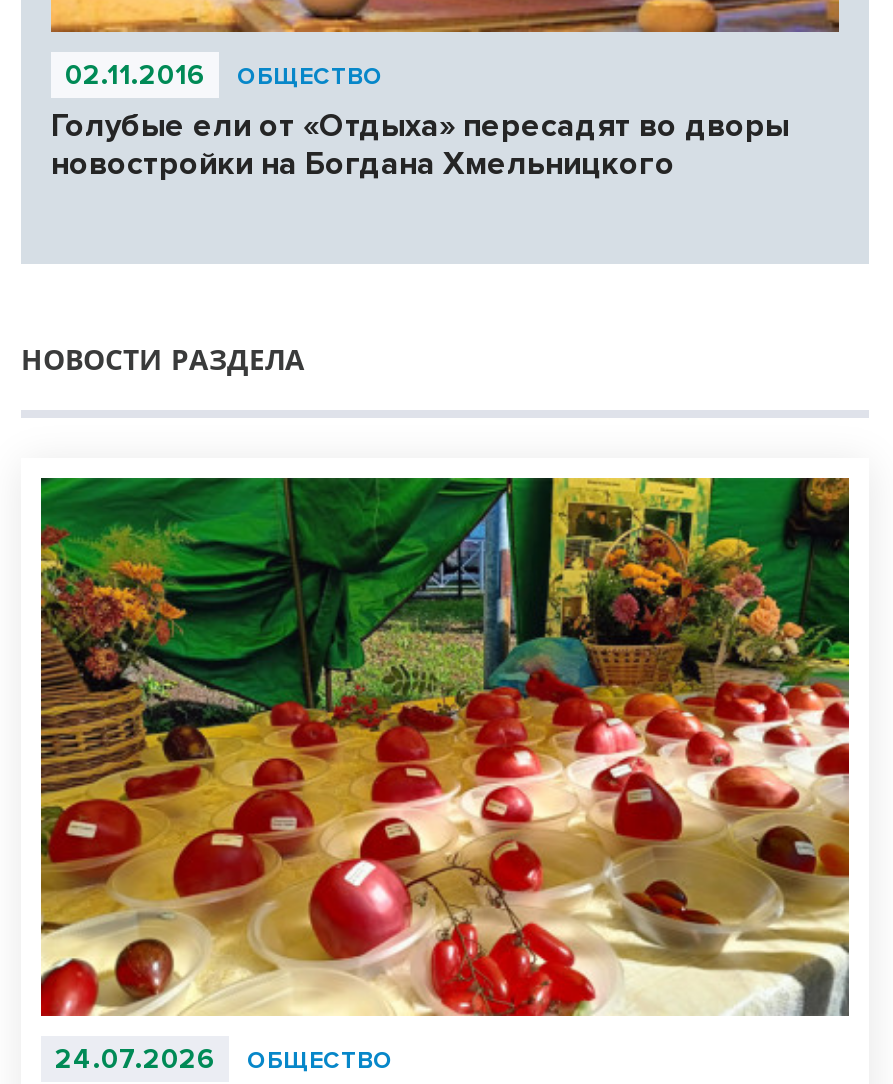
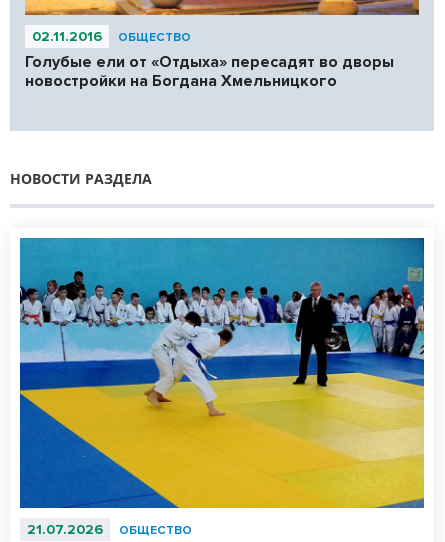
- [image]
- 24.07.2026 ОБЩЕСТВО
+ [image]
+ 21.07.2026 ОБЩЕСТВО
